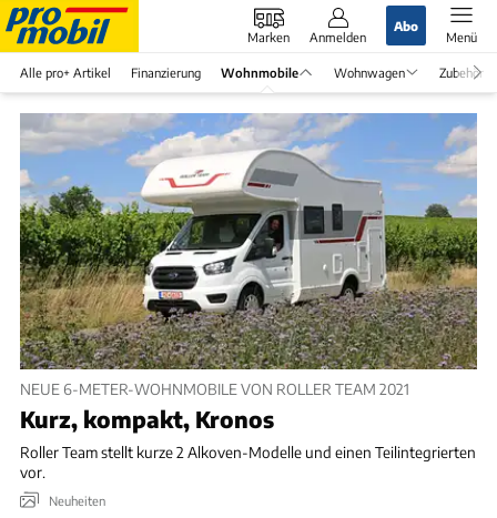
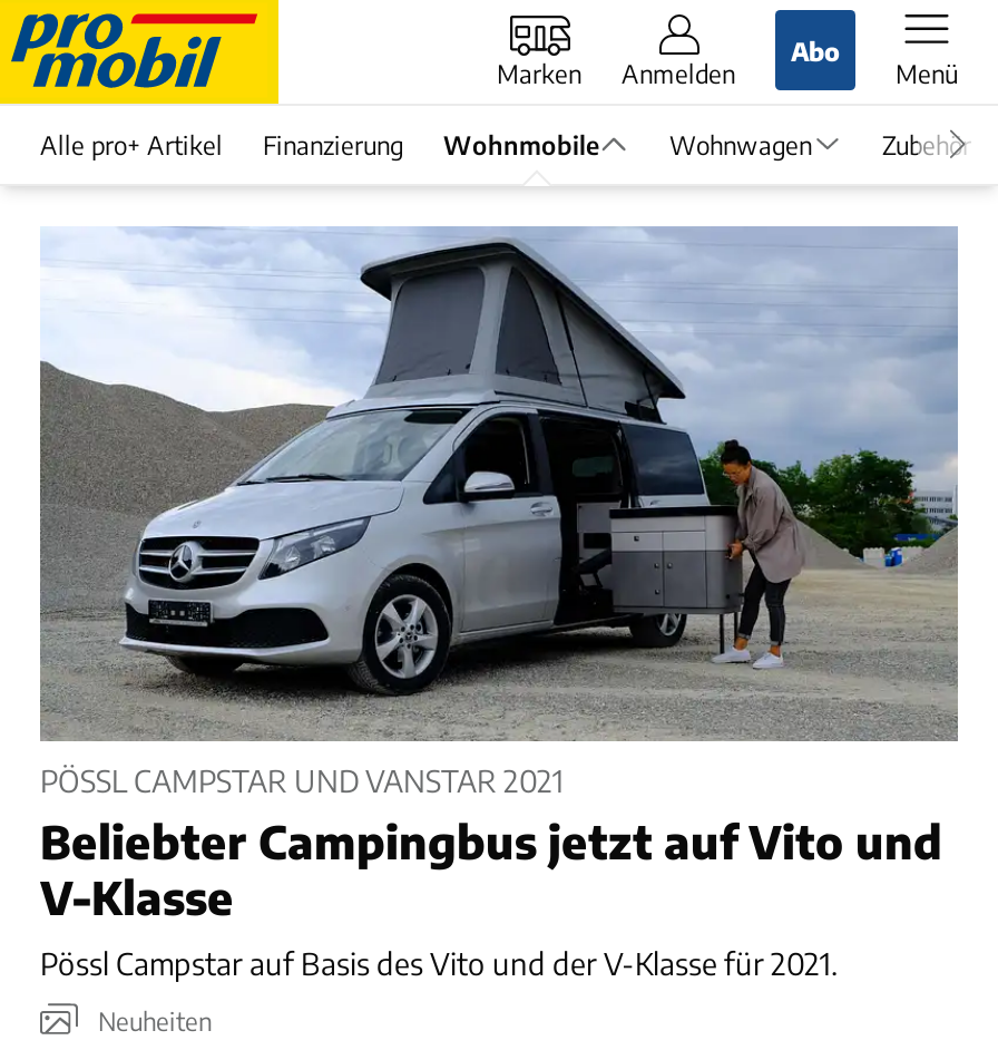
- [image]
- NEUE 6-METER-WOHNMOBILE VON ROLLER TEAM 2021
- Kurz, kompakt, Kronos
- Roller Team stellt kurze 2 Alkoven-Modelle und einen Teilintegrierten
- vor.
+ [image]
+ PÖSSL CAMPSTAR UND VANSTAR 2021
+ Beliebter Campingbus jetzt auf Vito und
+ V-Klasse
+ Pössl Campstar auf Basis des Vito und der V-Klasse für 2021.
